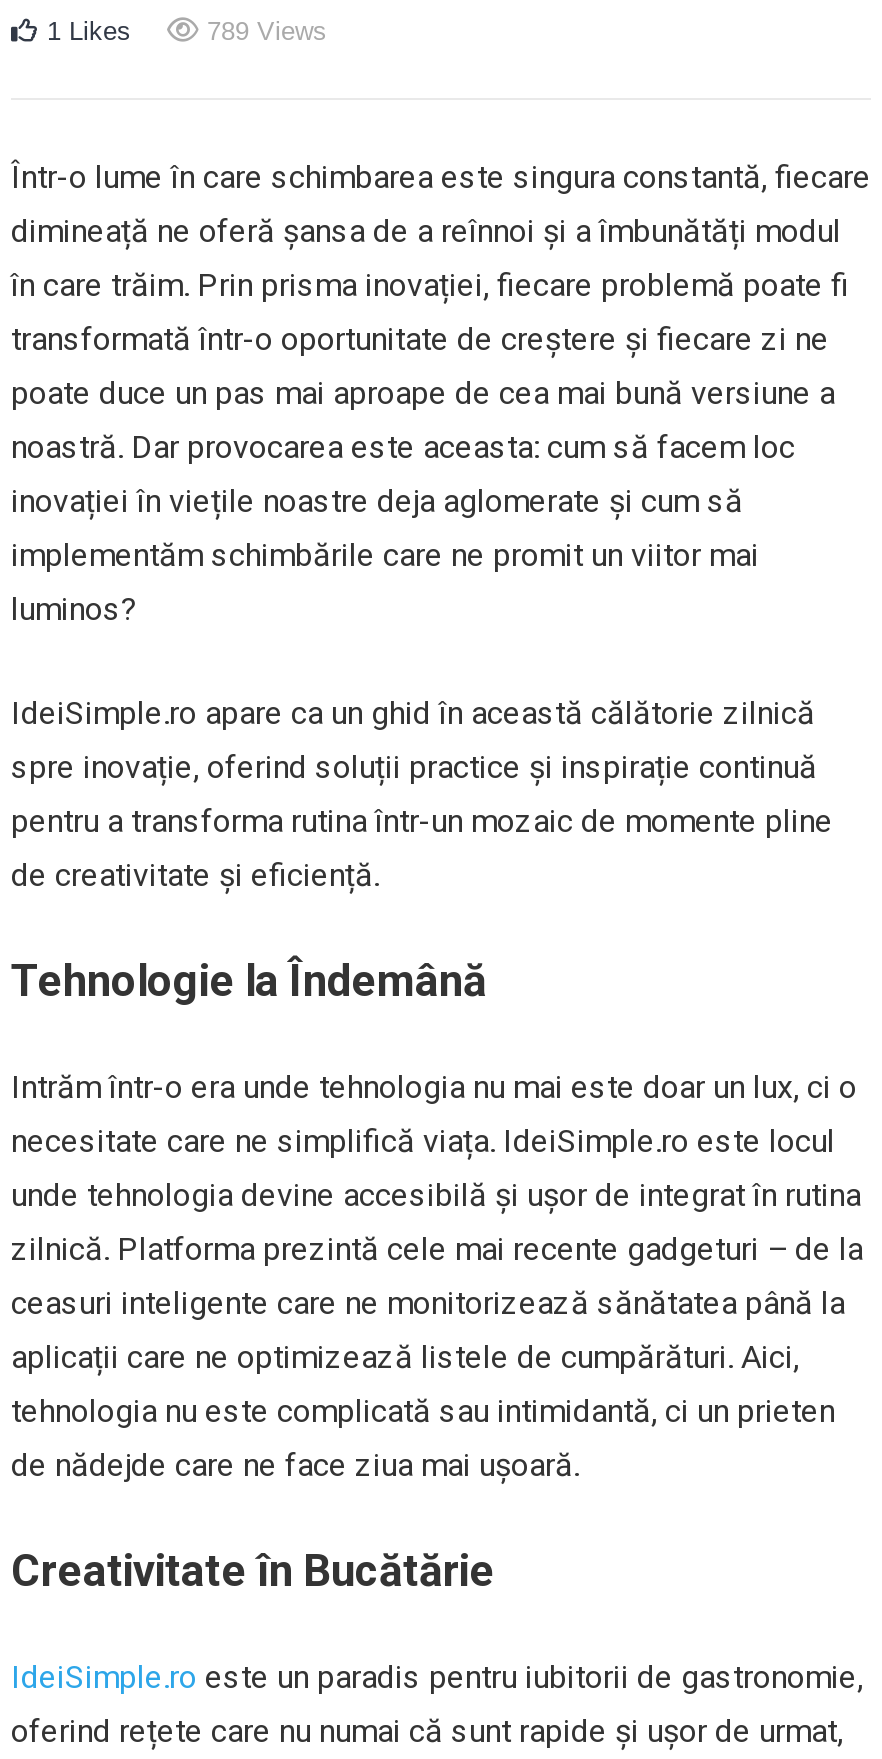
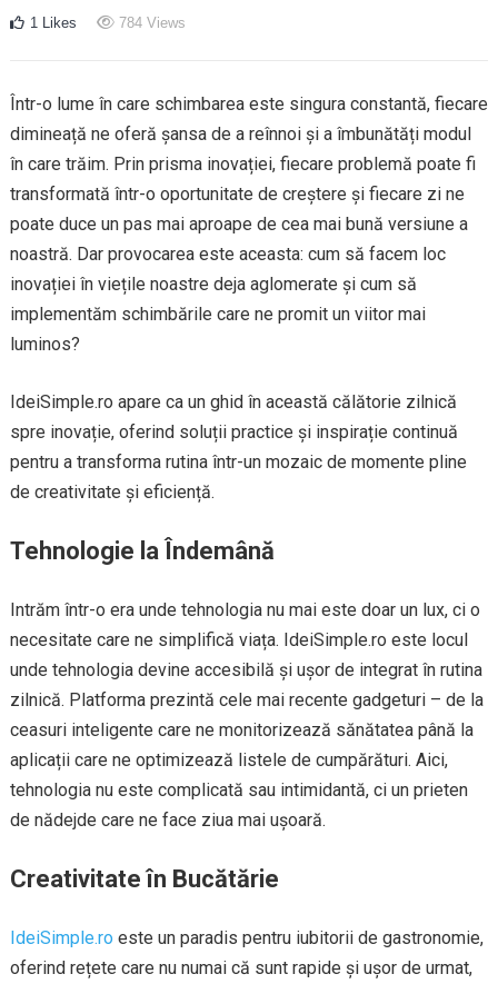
- 789 Views
+ 784 Views
